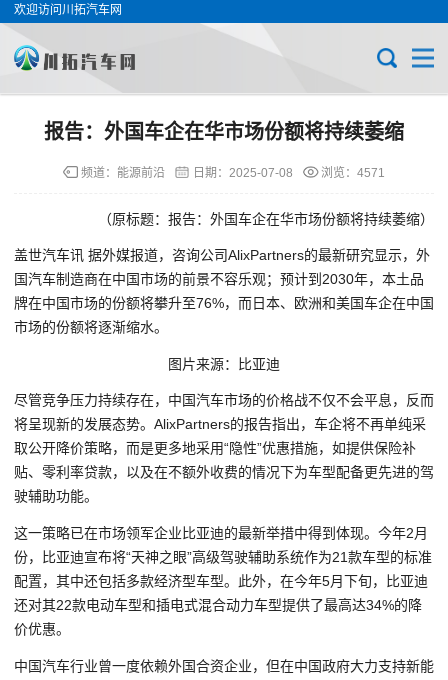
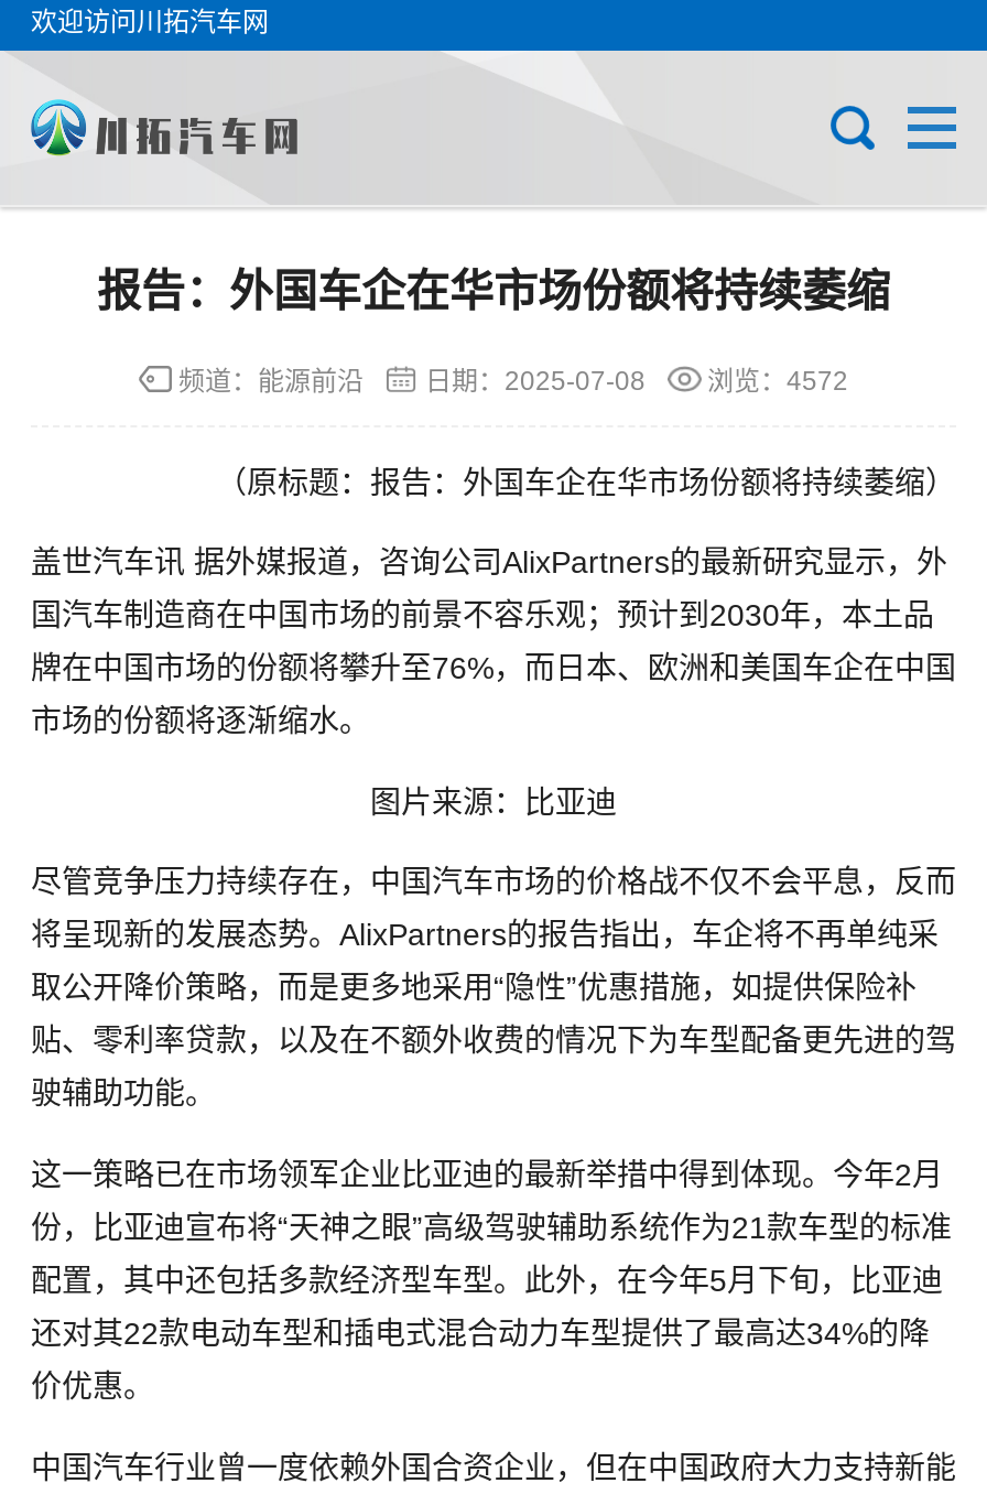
- 频道：能源前沿 日期：2025-07-08 浏览：4571
+ 频道：能源前沿 日期：2025-07-08 浏览：4572
